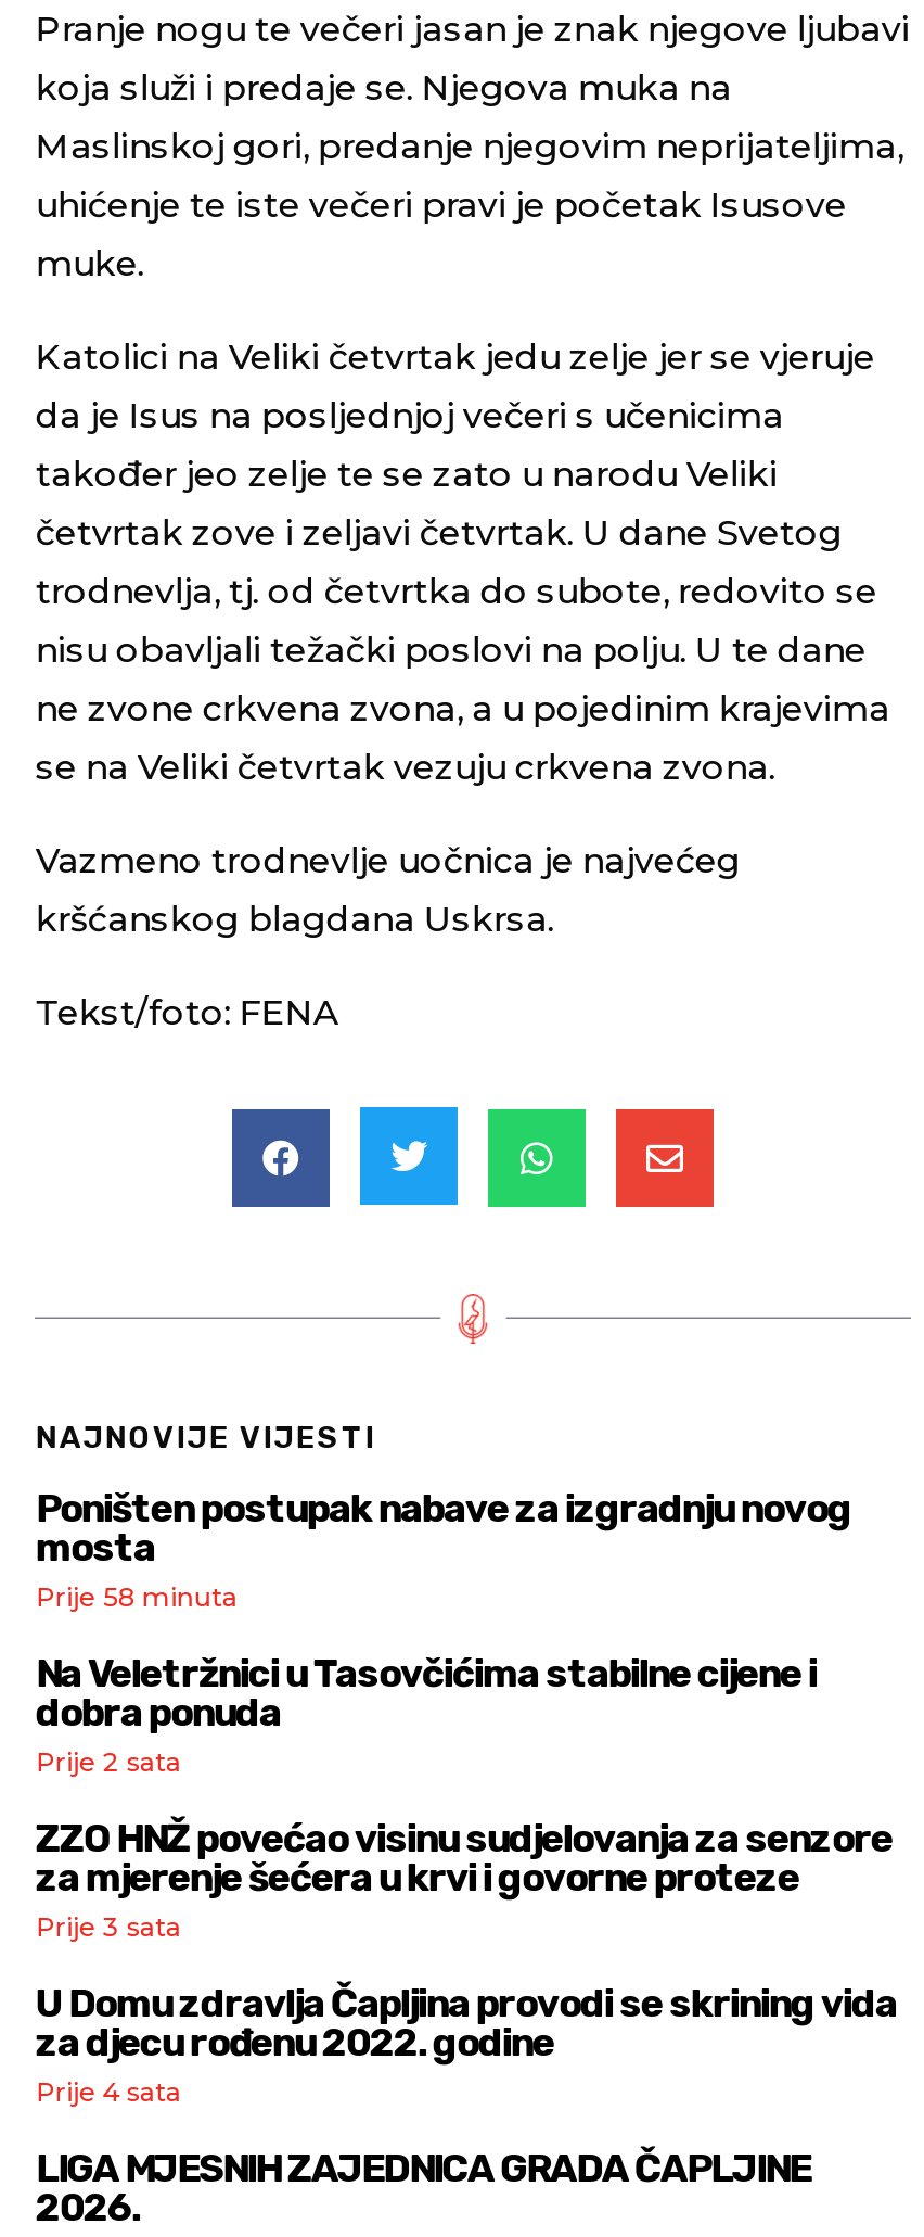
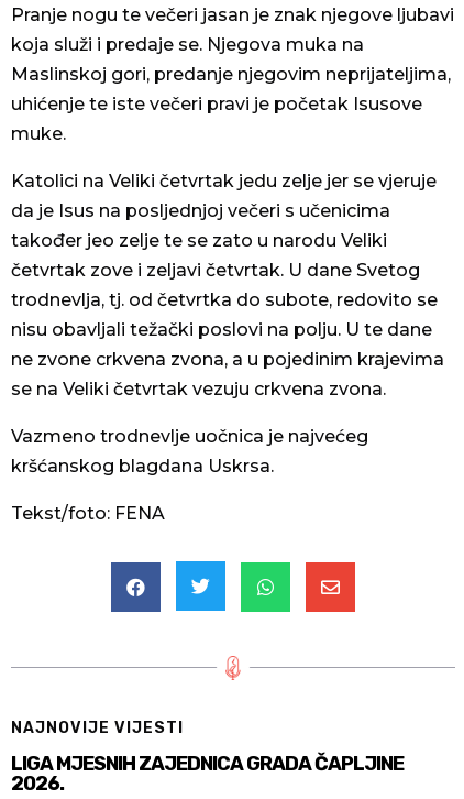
- Poništen postupak nabave za izgradnju novog
- mosta
- Prije 58 minuta
- Na Veletržnici u Tasovčićima stabilne cijene i
- dobra ponuda
- Prije 2 sata
- ZZO HNŽ povećao visinu sudjelovanja za senzore
- za mjerenje šećera u krvi i govorne proteze
- Prije 3 sata
- U Domu zdravlja Čapljina provodi se skrining vida
- za djecu rođenu 2022. godine
- Prije 4 sata
